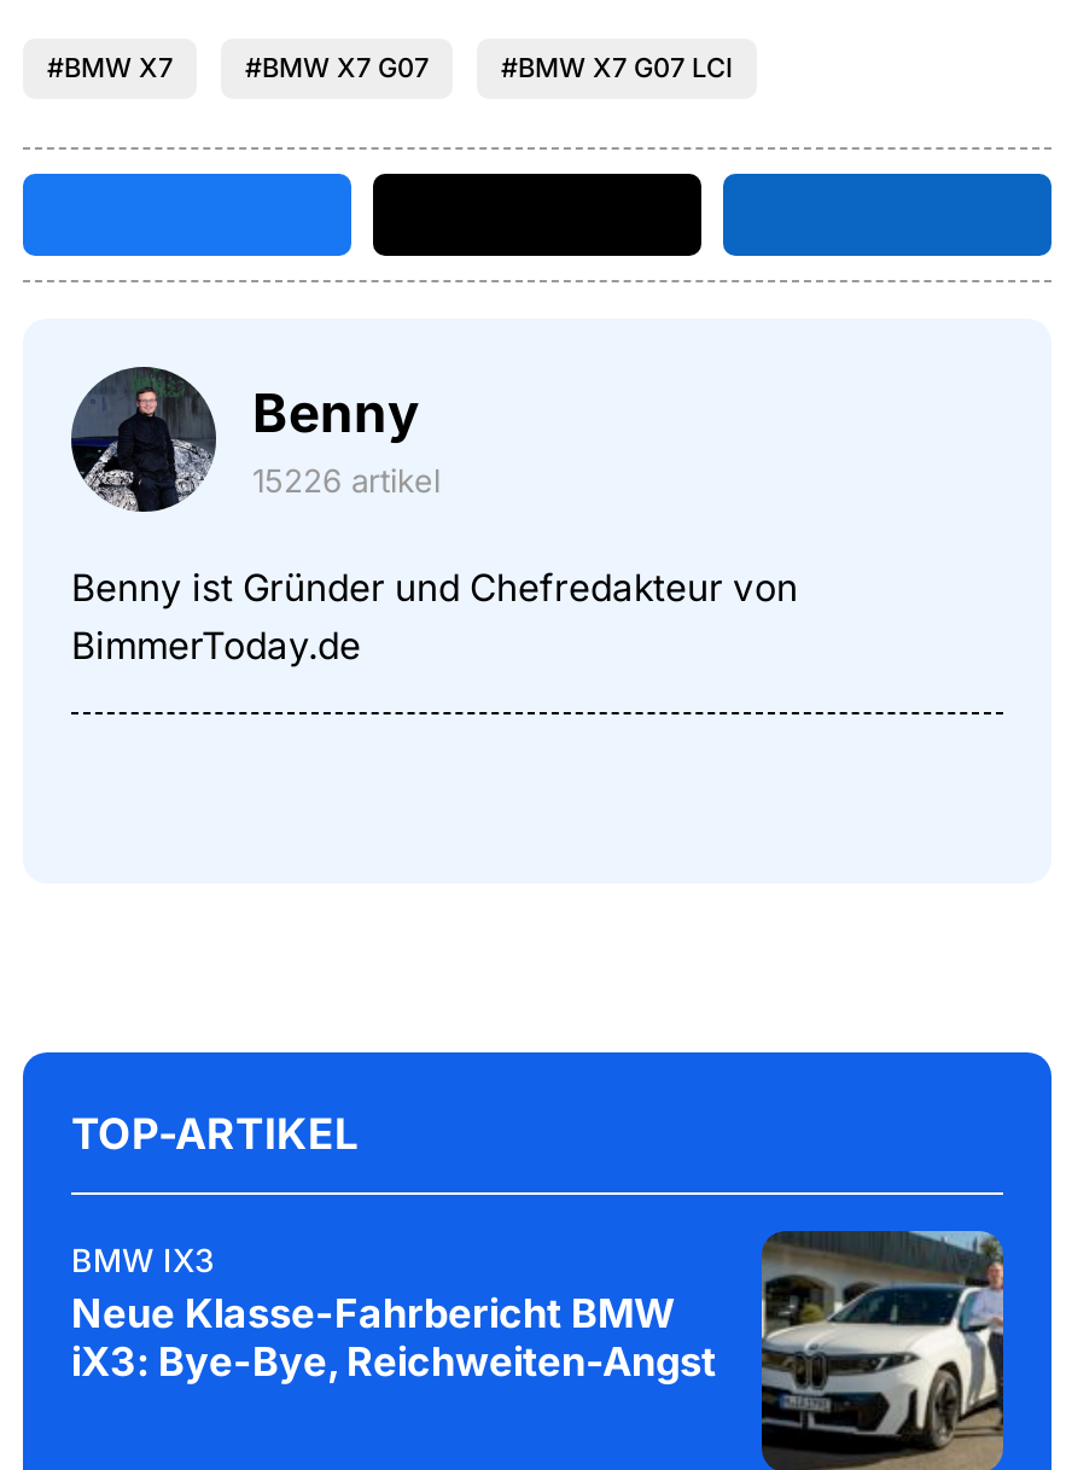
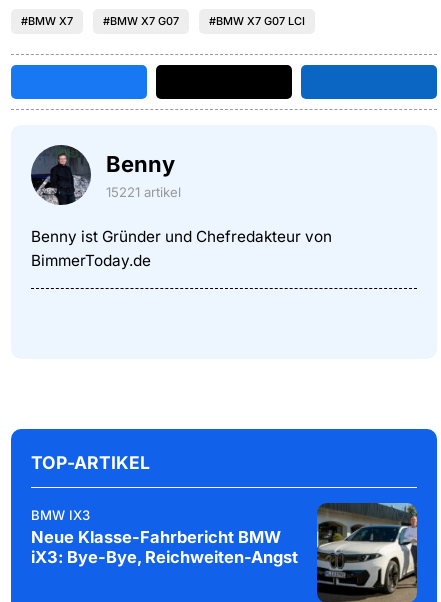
- 15226 artikel
+ 15221 artikel
